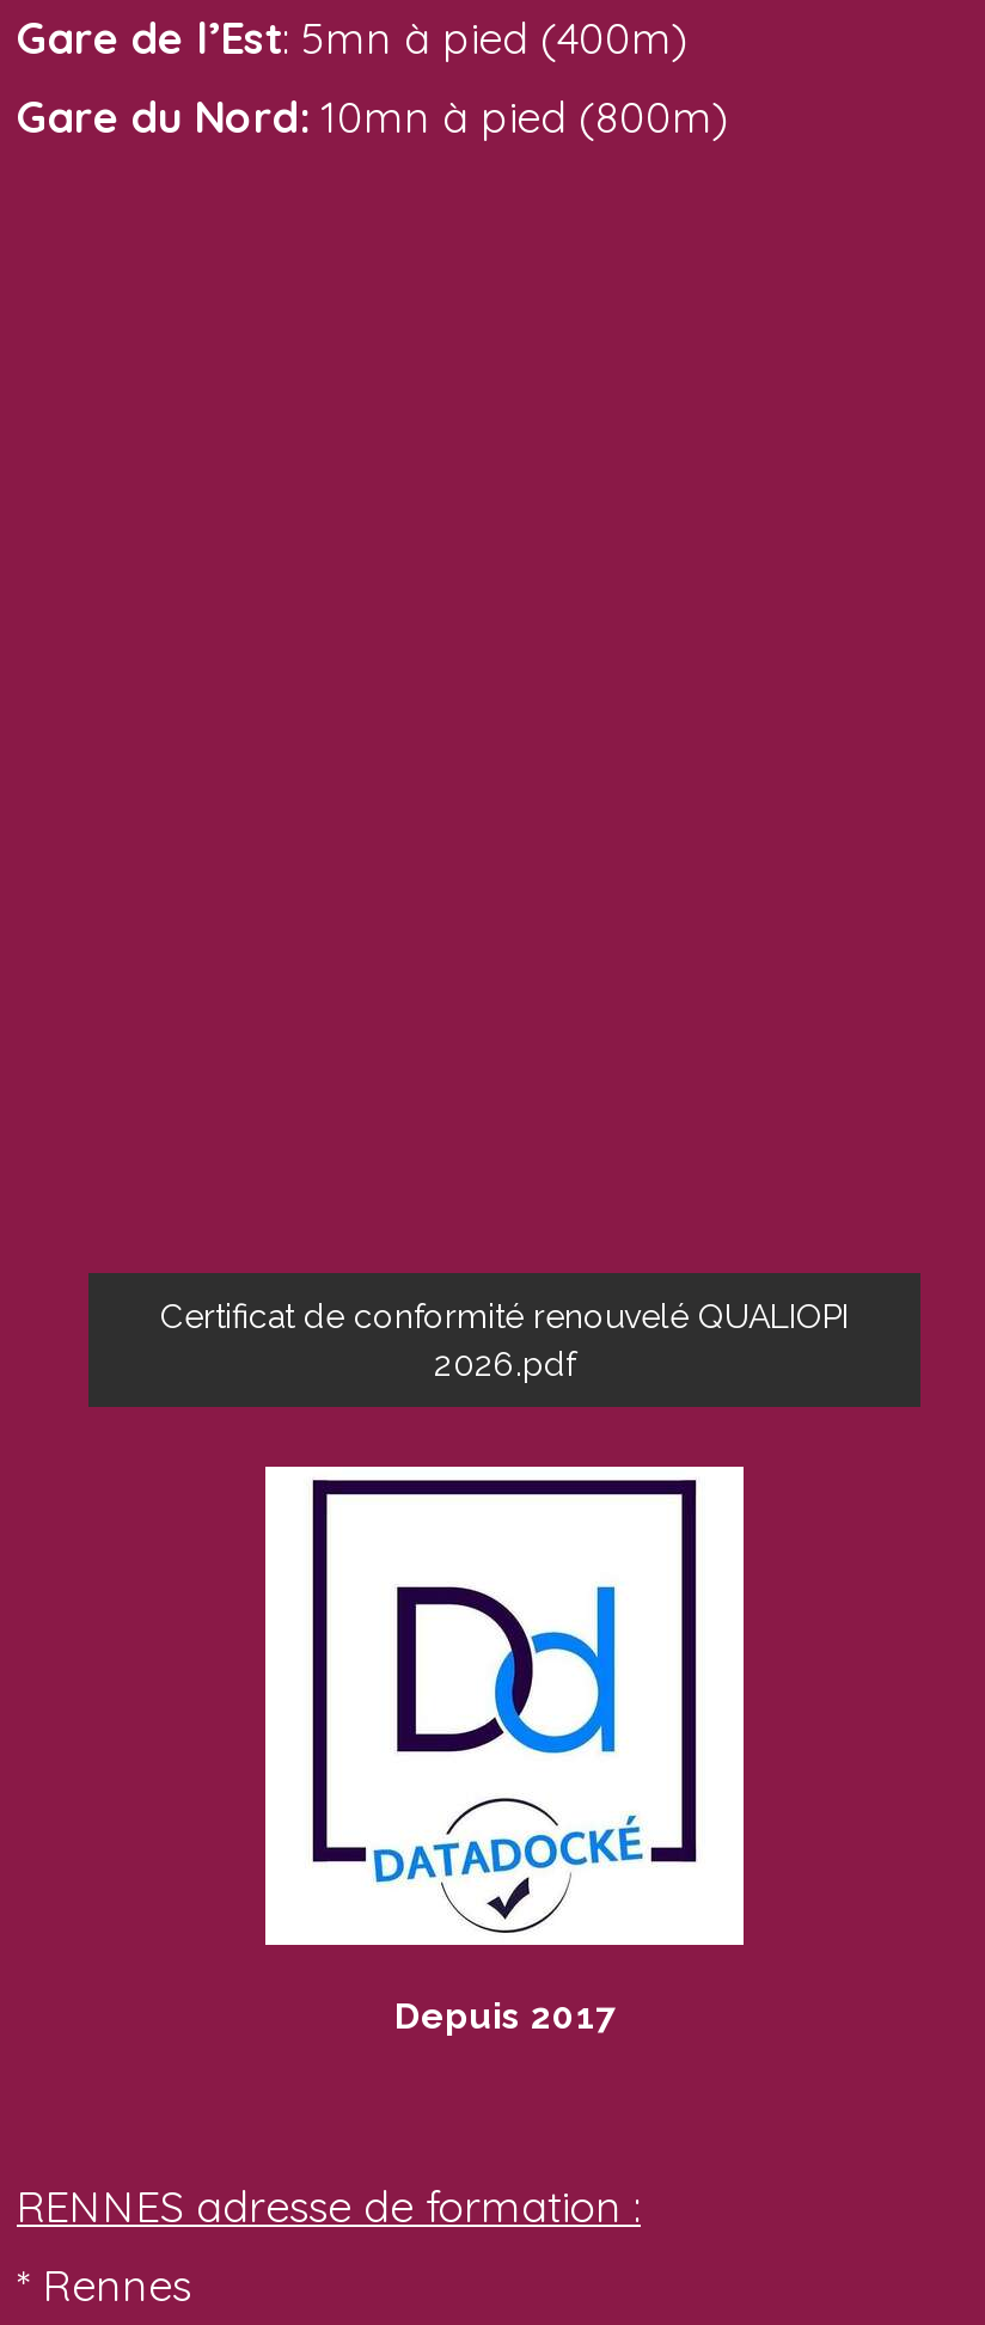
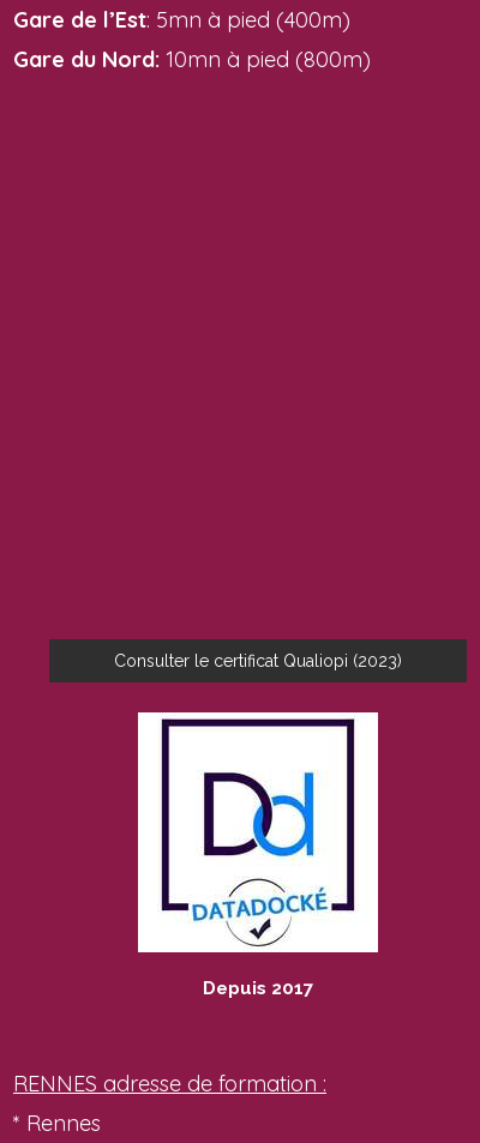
- Certificat de conformité renouvelé QUALIOPI
- 2026.pdf
+ Consulter le certificat Qualiopi (2023)
